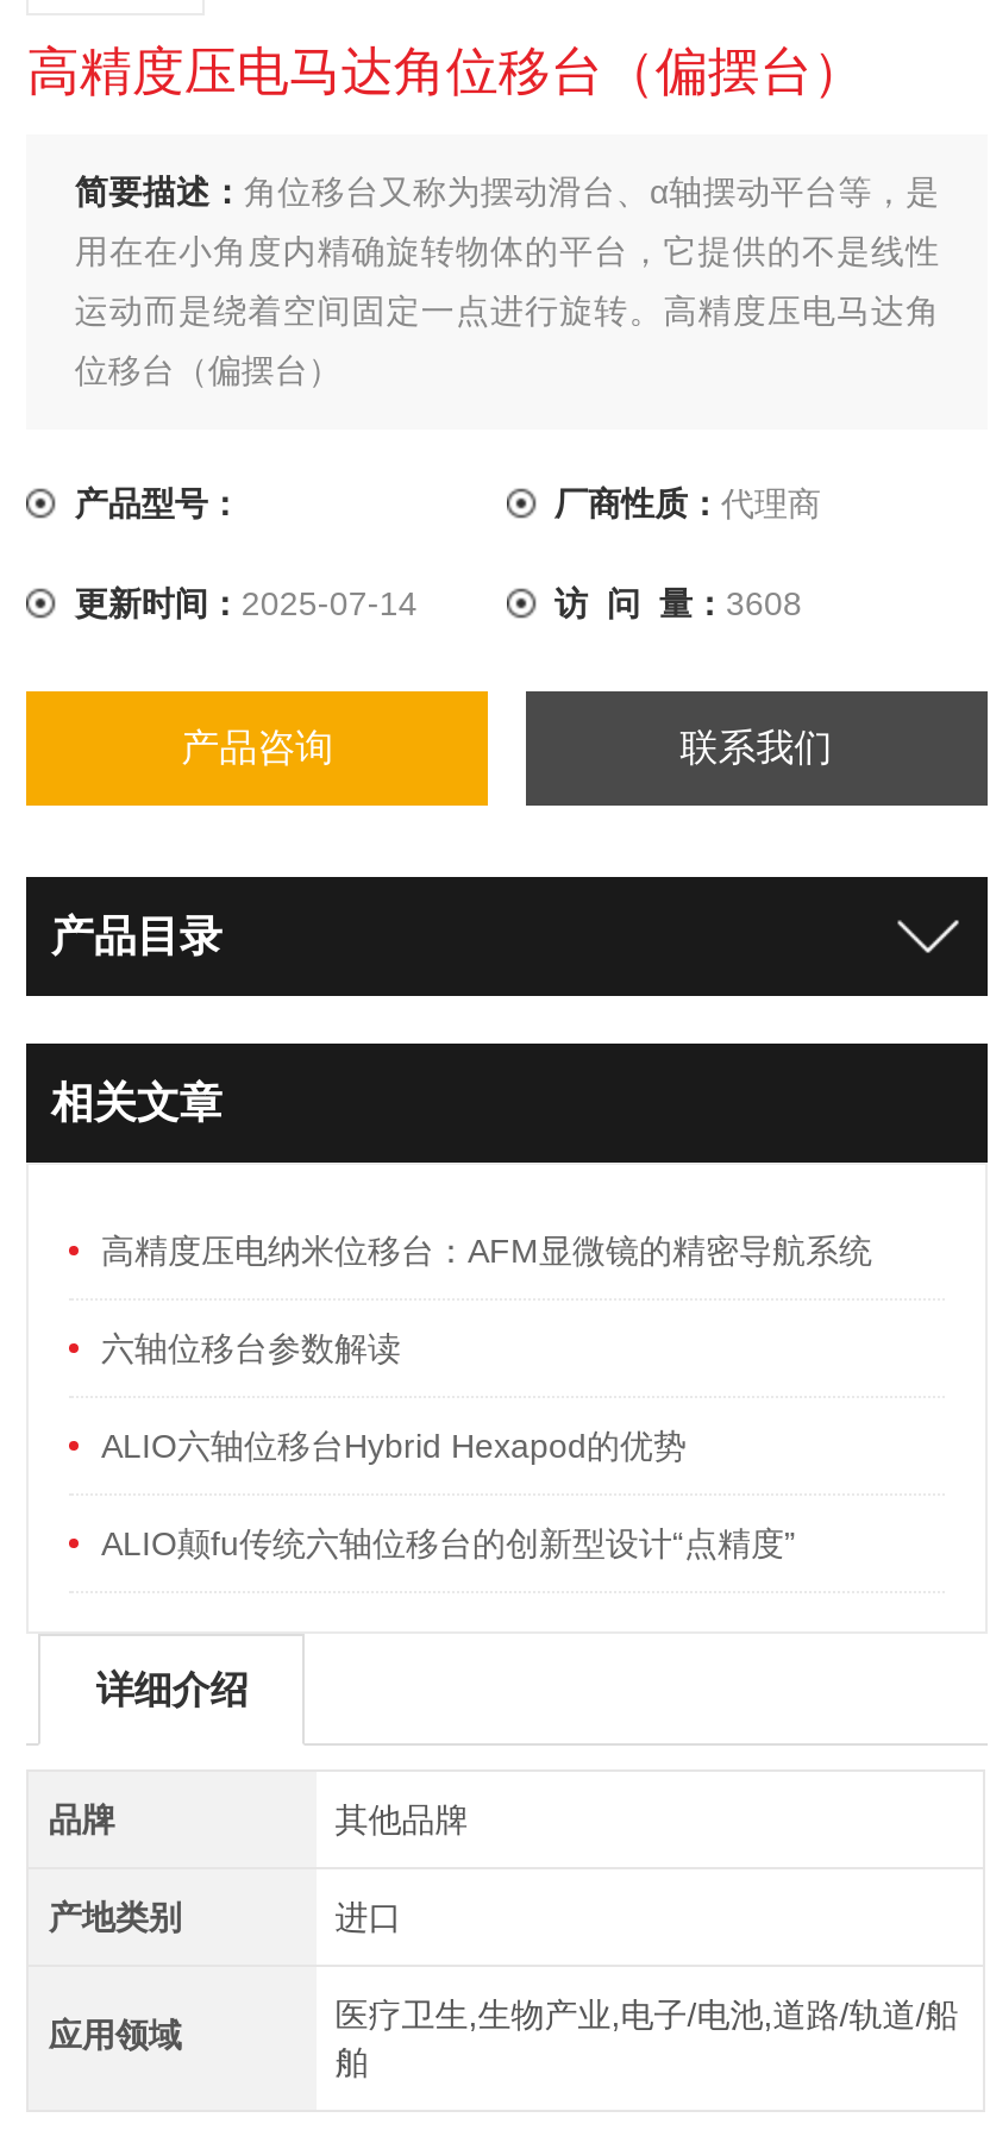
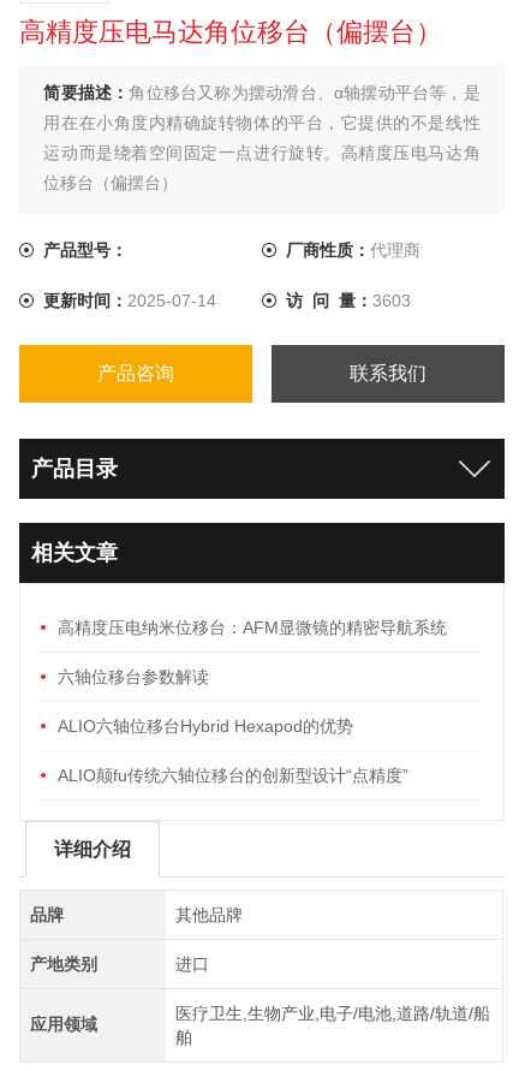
- 访 问 量：3608
+ 访 问 量：3603
